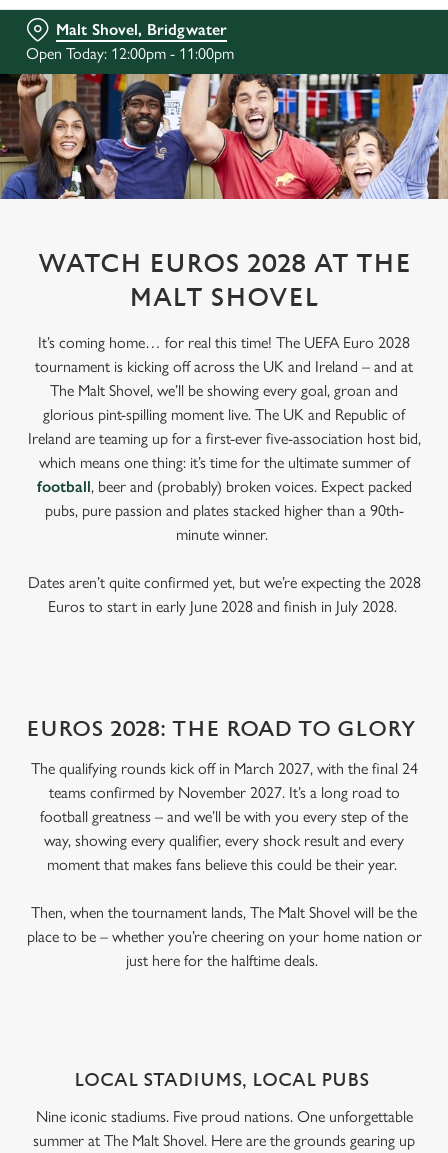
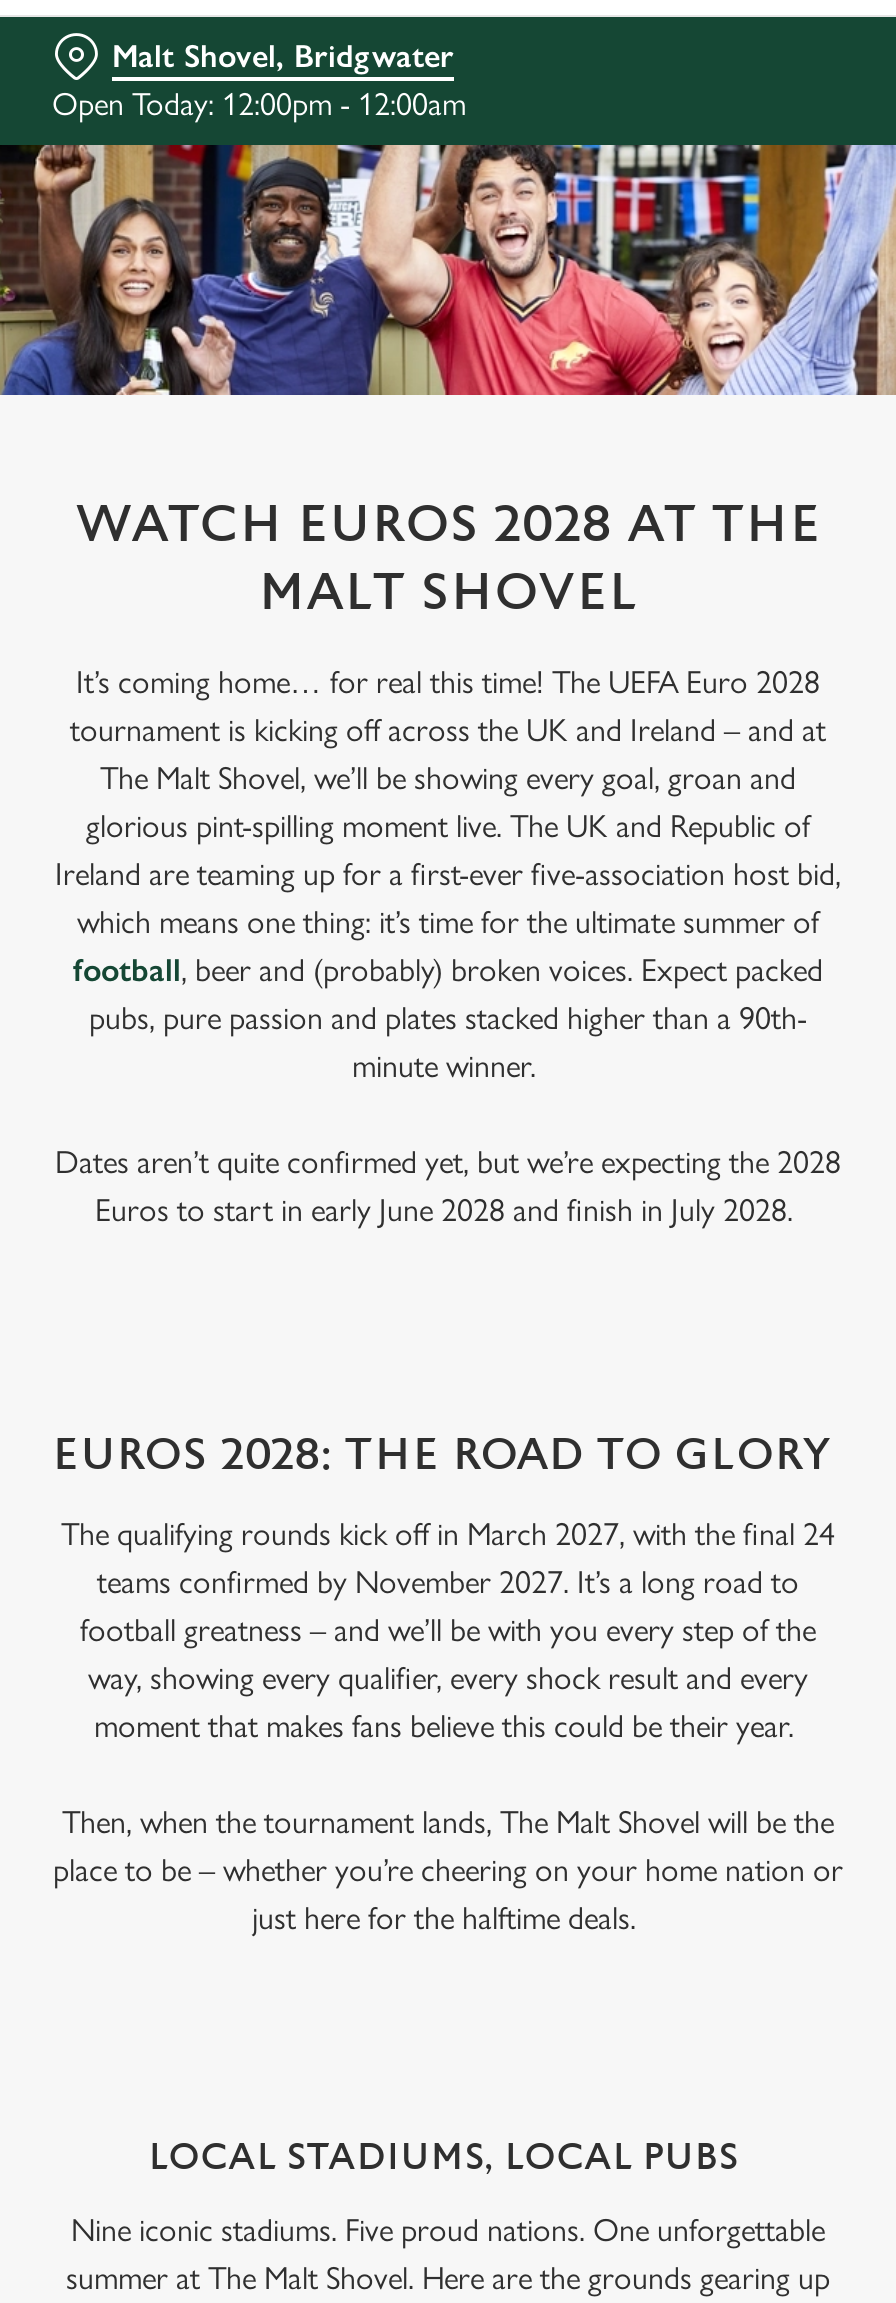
- Open Today: 12:00pm - 11:00pm
+ Open Today: 12:00pm - 12:00am
